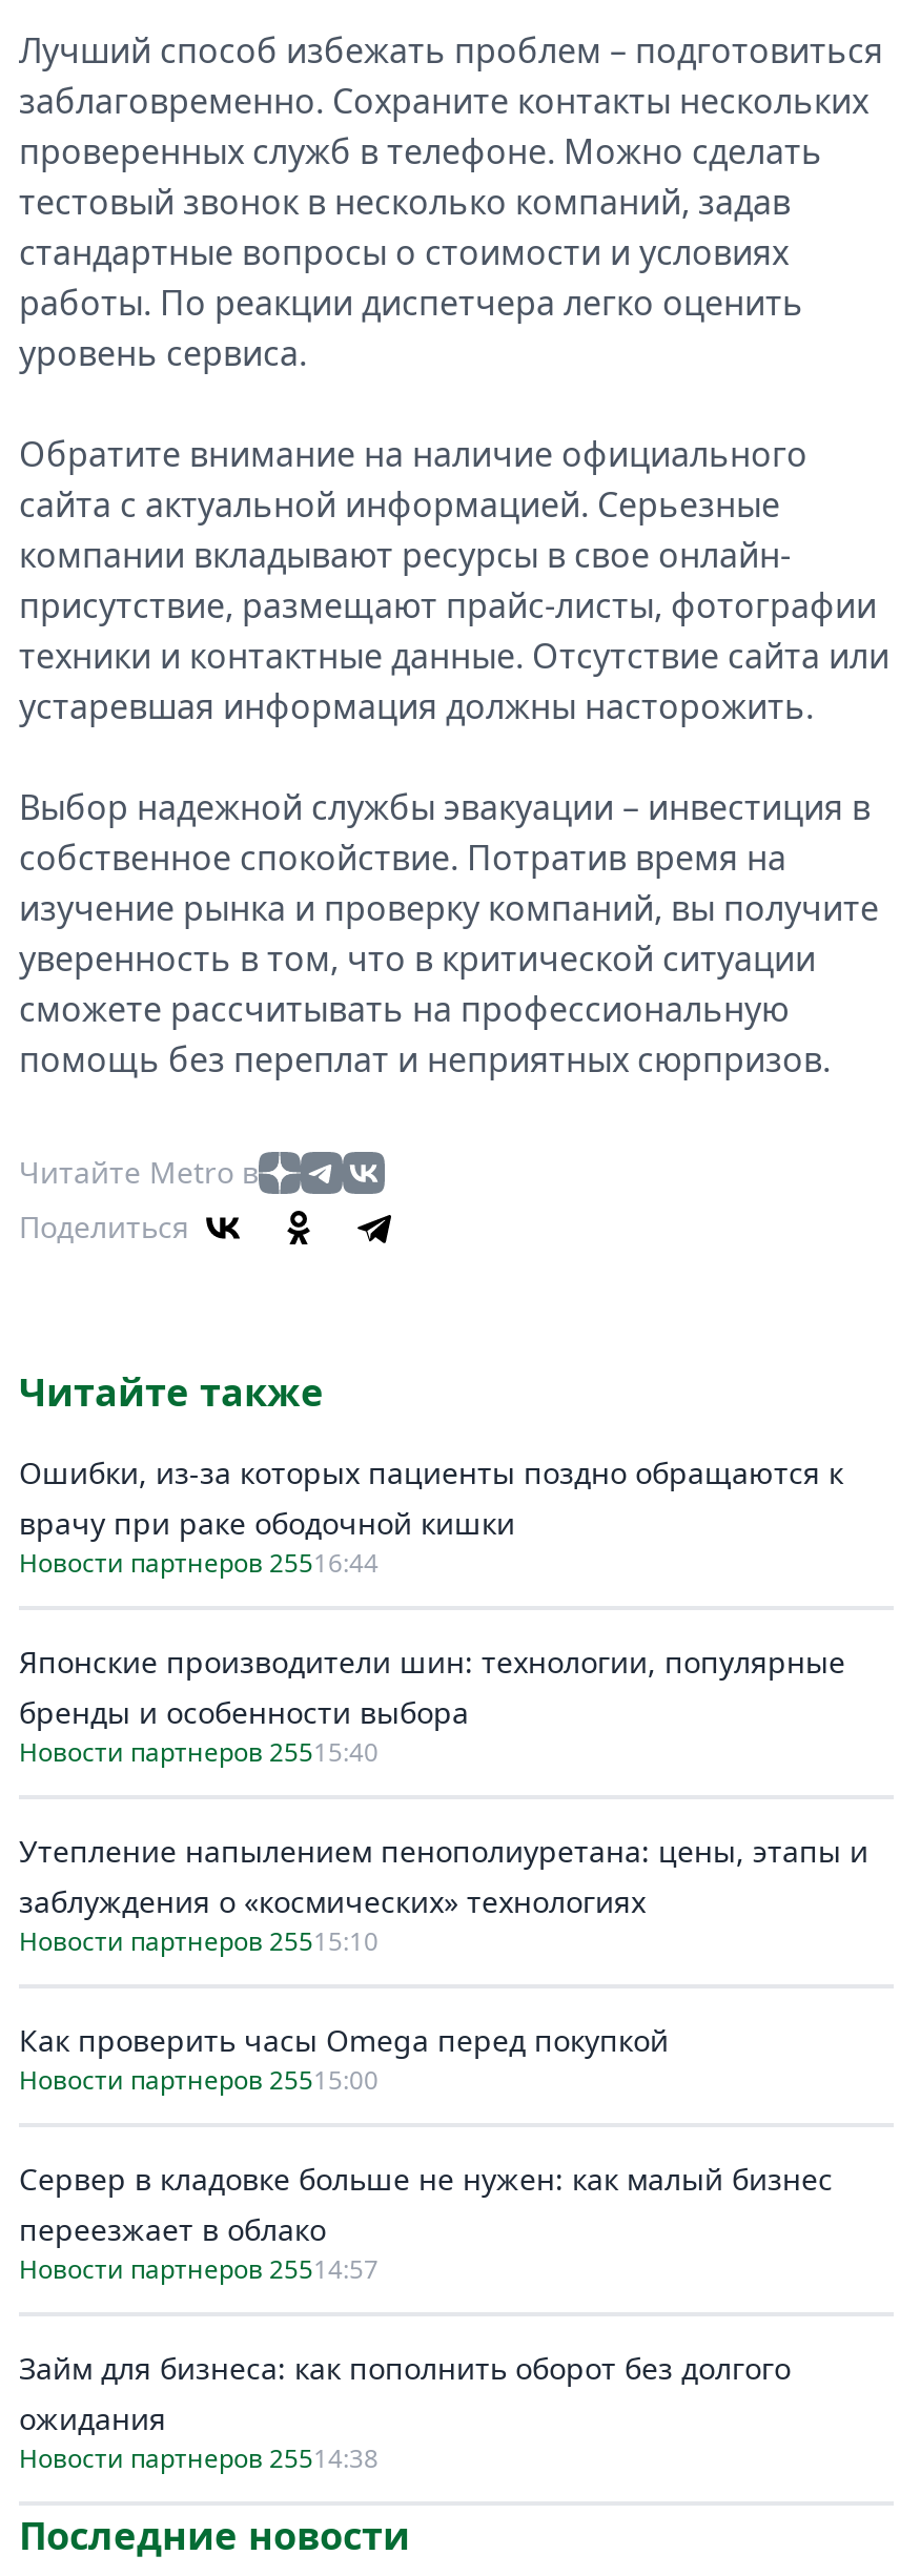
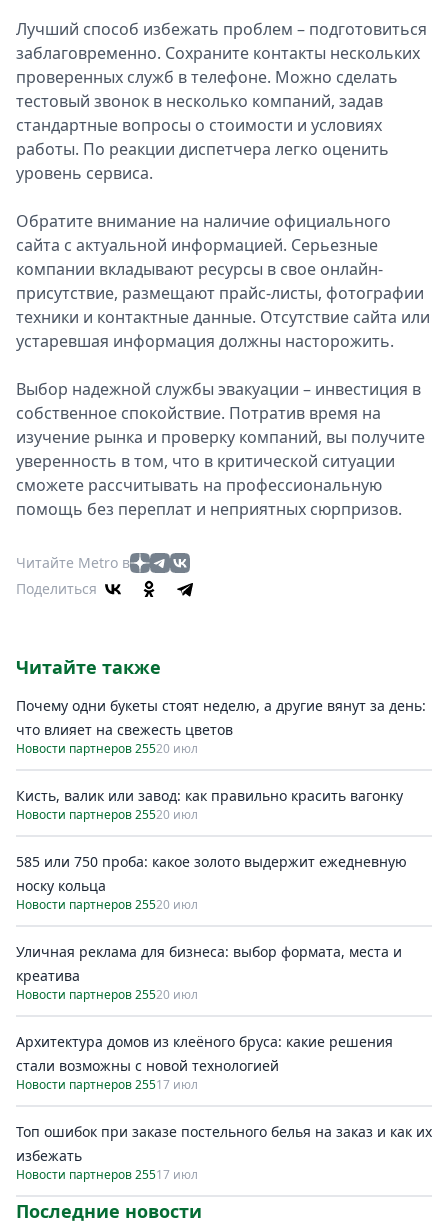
- Ошибки, из-за которых пациенты поздно обращаются к
- врачу при раке ободочной кишки
- Новости партнеров 255 16:44
+ Почему одни букеты стоят неделю, а другие вянут за день:
+ что влияет на свежесть цветов
+ Новости партнеров 255 20 июл

- Японские производители шин: технологии, популярные
- бренды и особенности выбора
- Новости партнеров 255 15:40
+ Кисть, валик или завод: как правильно красить вагонку
+ Новости партнеров 25520 июл

- Утепление напылением пенополиуретана: цены, этапы и
- заблуждения о «космических» технологиях
- Новости партнеров 255 15:10
+ 585 или 750 проба: какое золото выдержит ежедневную
+ носку кольца
+ Новости партнеров 255 20 июл

- Как проверить часы Omega перед покупкой
- Новости партнеров 255 15:00
+ Уличная реклама для бизнеса: выбор формата, места и
+ креатива
+ Новости партнеров 25520 июл

- Сервер в кладовке больше не нужен: как малый бизнес
- переезжает в облако
- Новости партнеров 255 14:57
+ Архитектура домов из клеёного бруса: какие решения
+ стали возможны с новой технологией
+ Новости партнеров 255 17 июл

- Займ для бизнеса: как пополнить оборот без долгого
- ожидания
- Новости партнеров 255 14:38
+ Топ ошибок при заказе постельного белья на заказ и как их
+ избежать
+ Новости партнеров 255 17 июл
